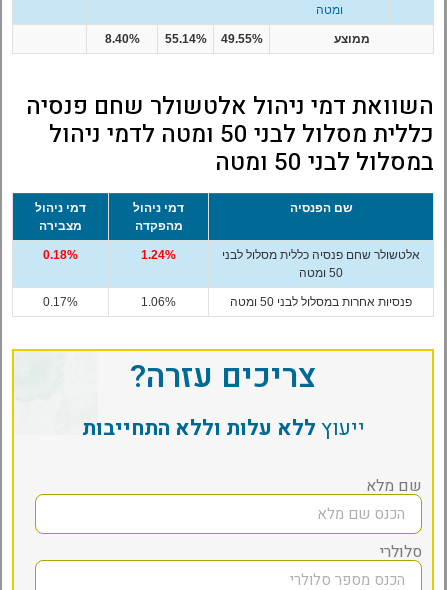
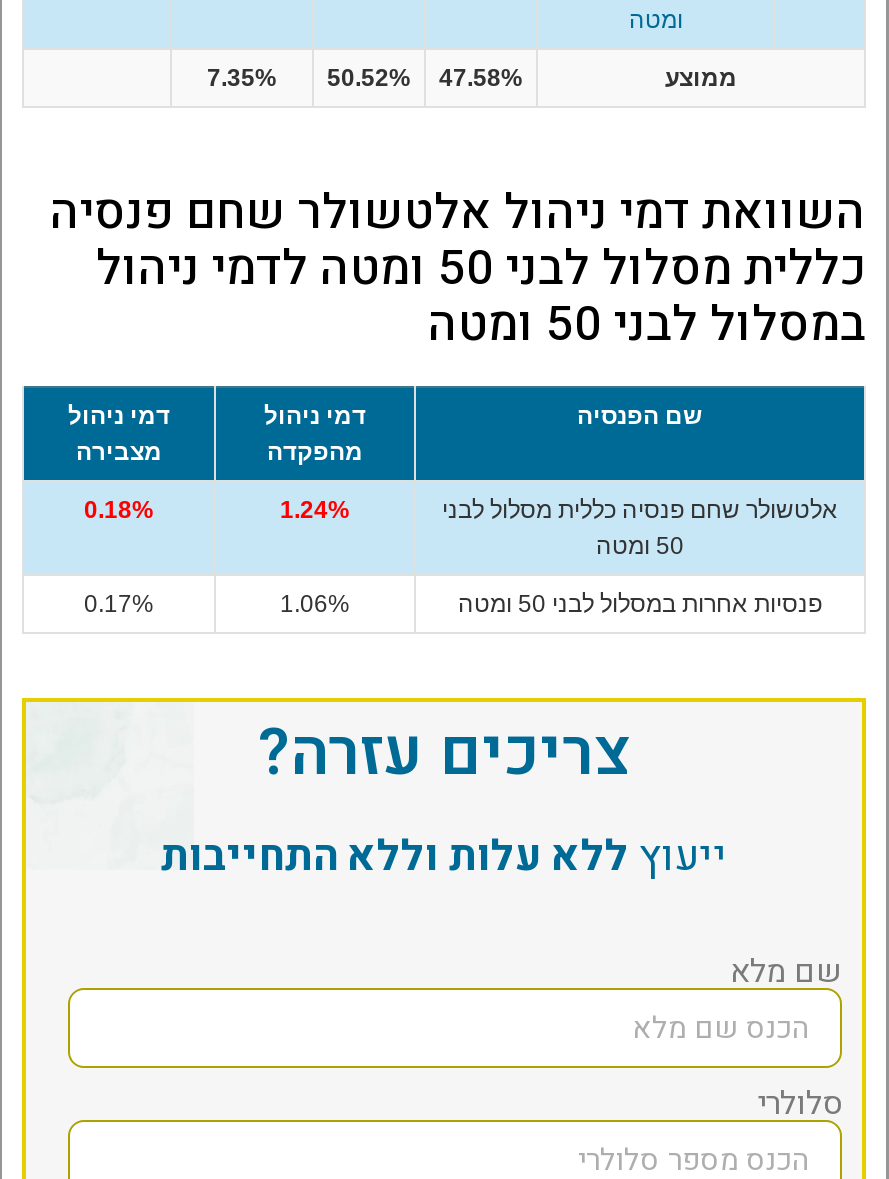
- 8.40%
+ 7.35%

- 55.14%
+ 50.52%

- 49.55%
+ 47.58%
